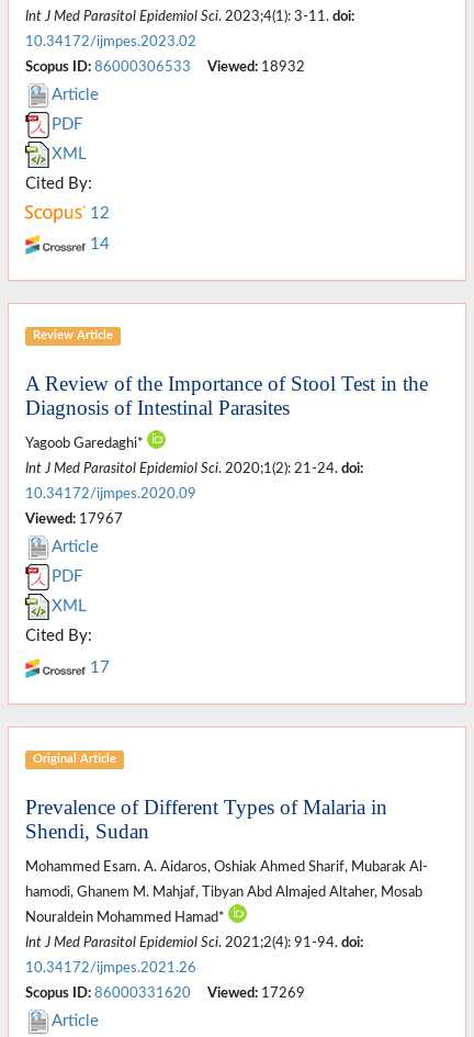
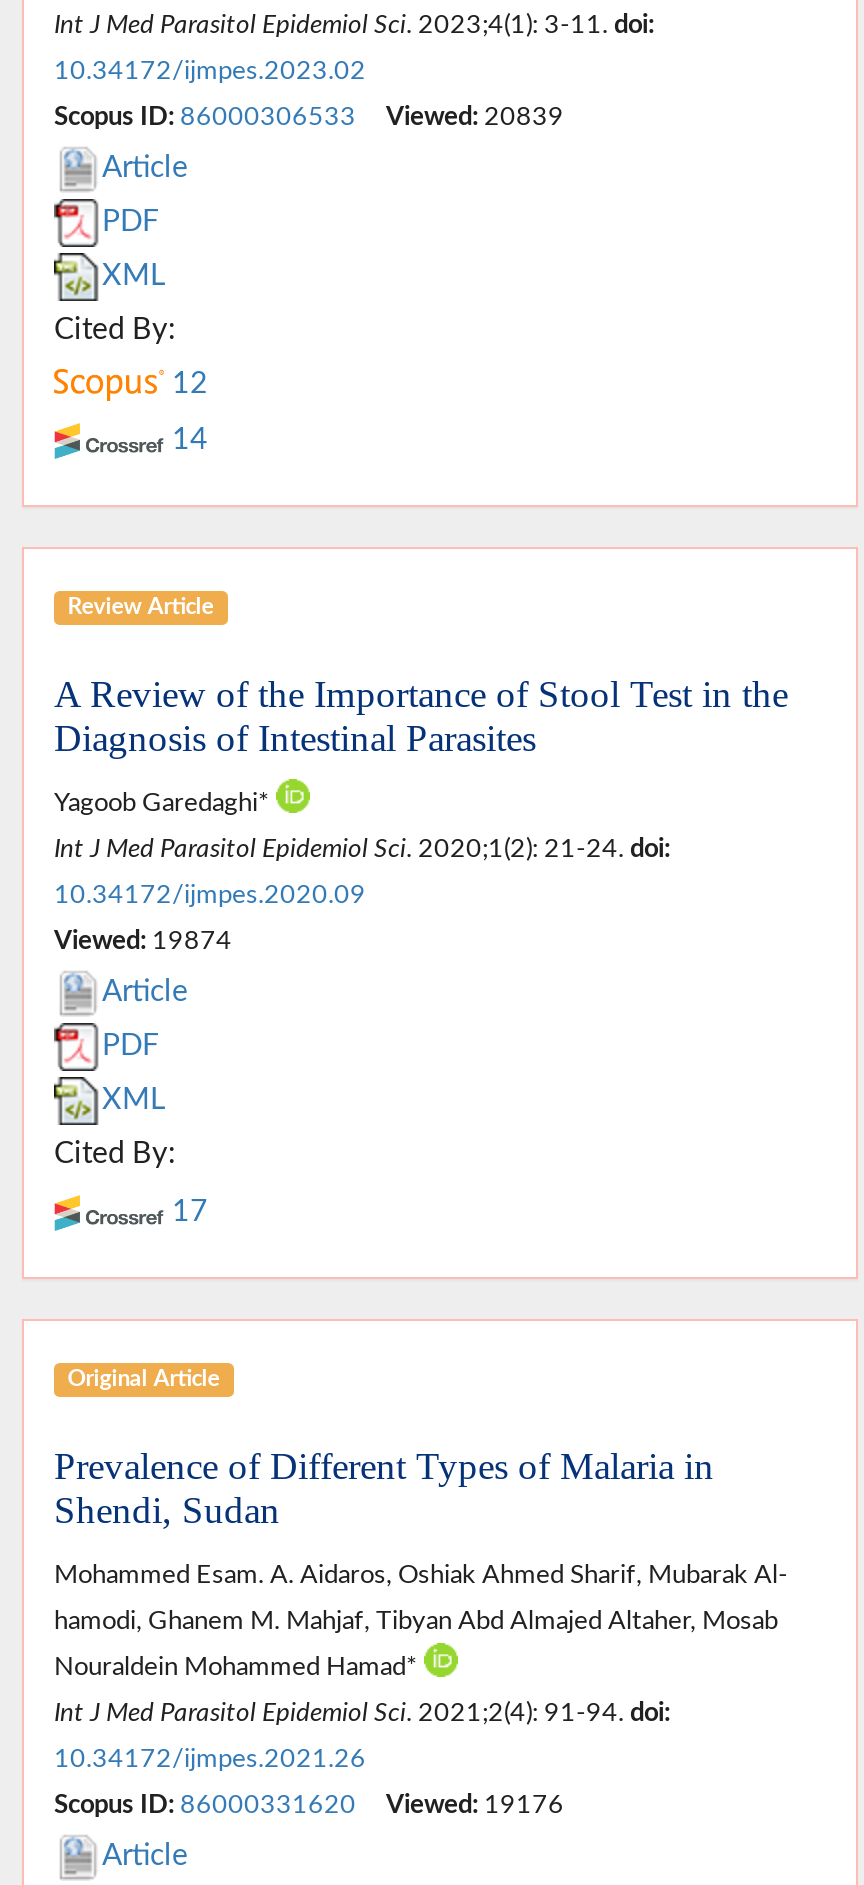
- Scopus ID: 86000306533 Viewed: 18932
+ Scopus ID: 86000306533 Viewed: 20839

- Viewed: 17967
+ Viewed: 19874

- Scopus ID: 86000331620 Viewed: 17269
+ Scopus ID: 86000331620 Viewed: 19176
